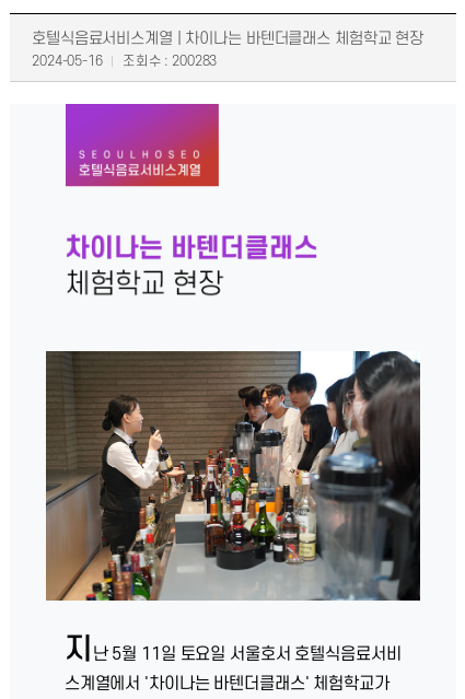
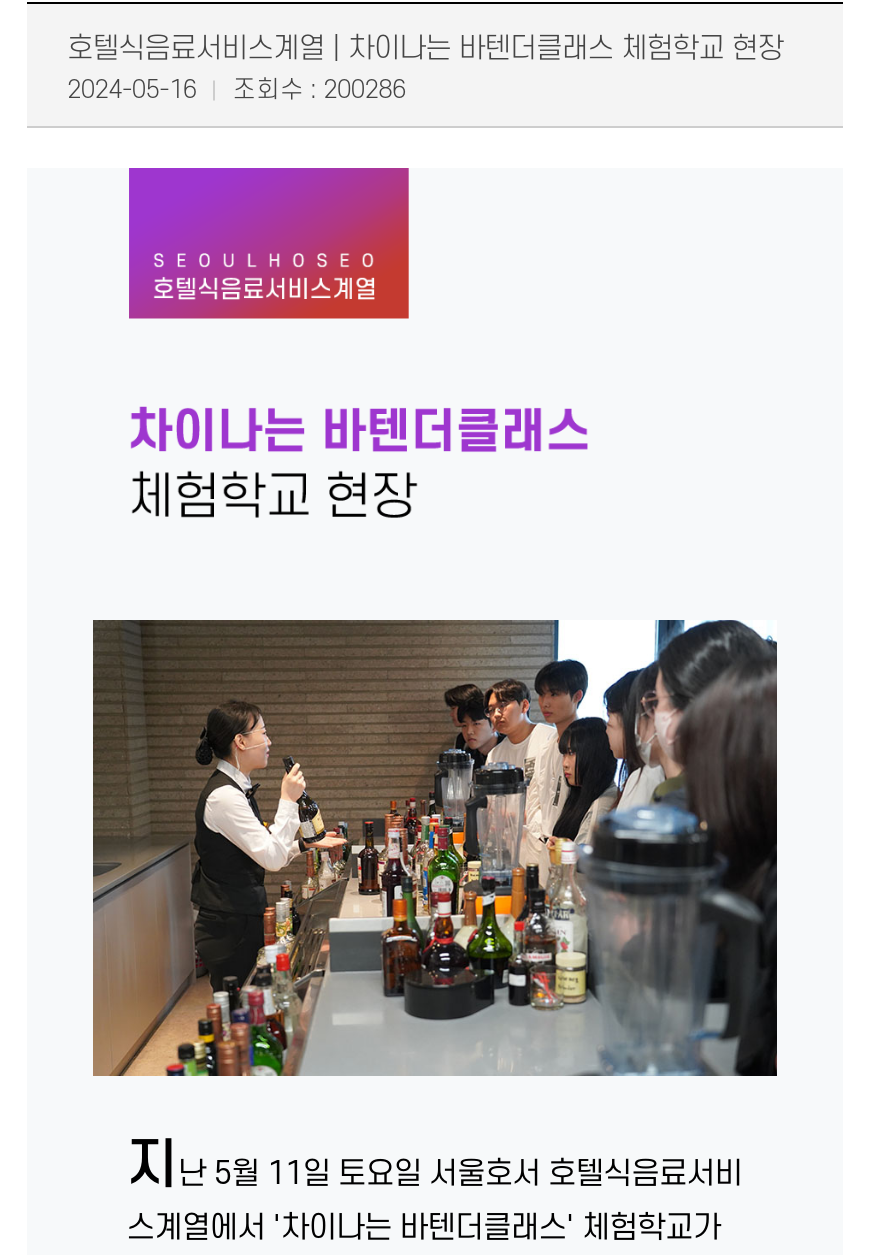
- 2024-05-16 조회수 : 200283
+ 2024-05-16 조회수 : 200286
